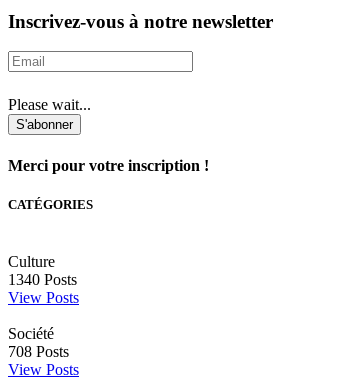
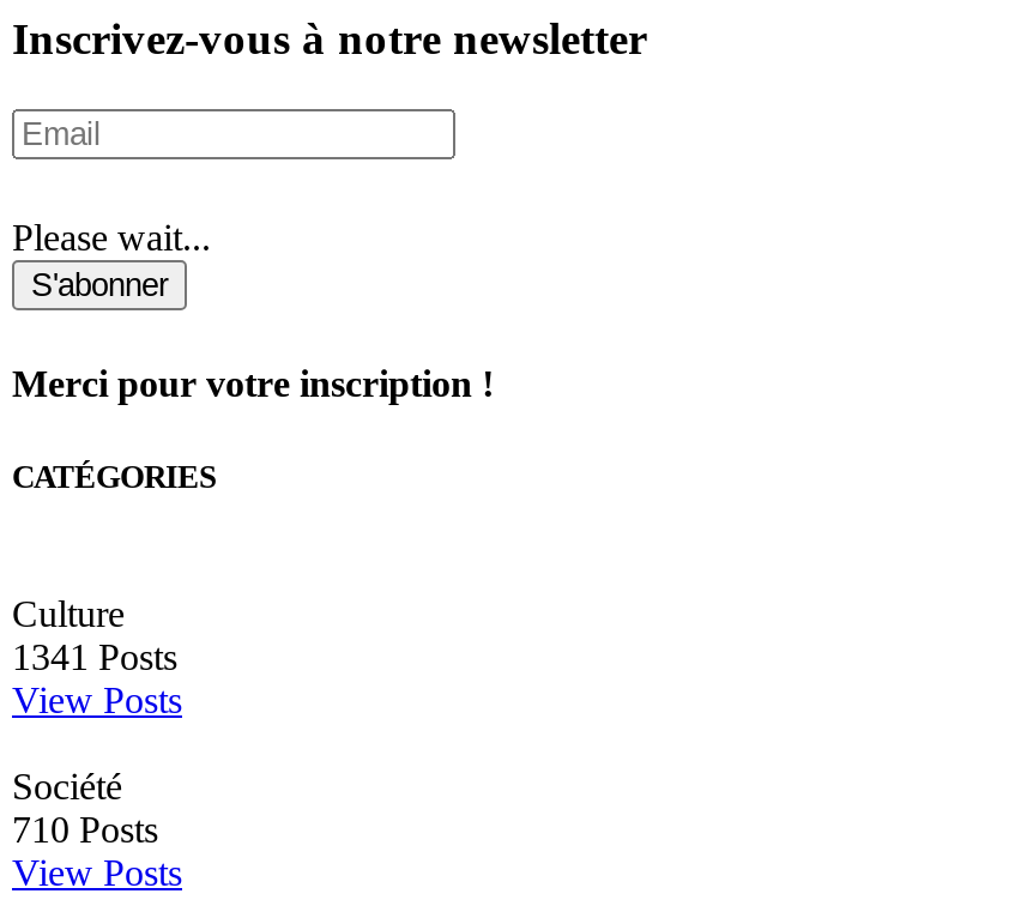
- 1340 Posts
+ 1341 Posts

- 708 Posts
+ 710 Posts
